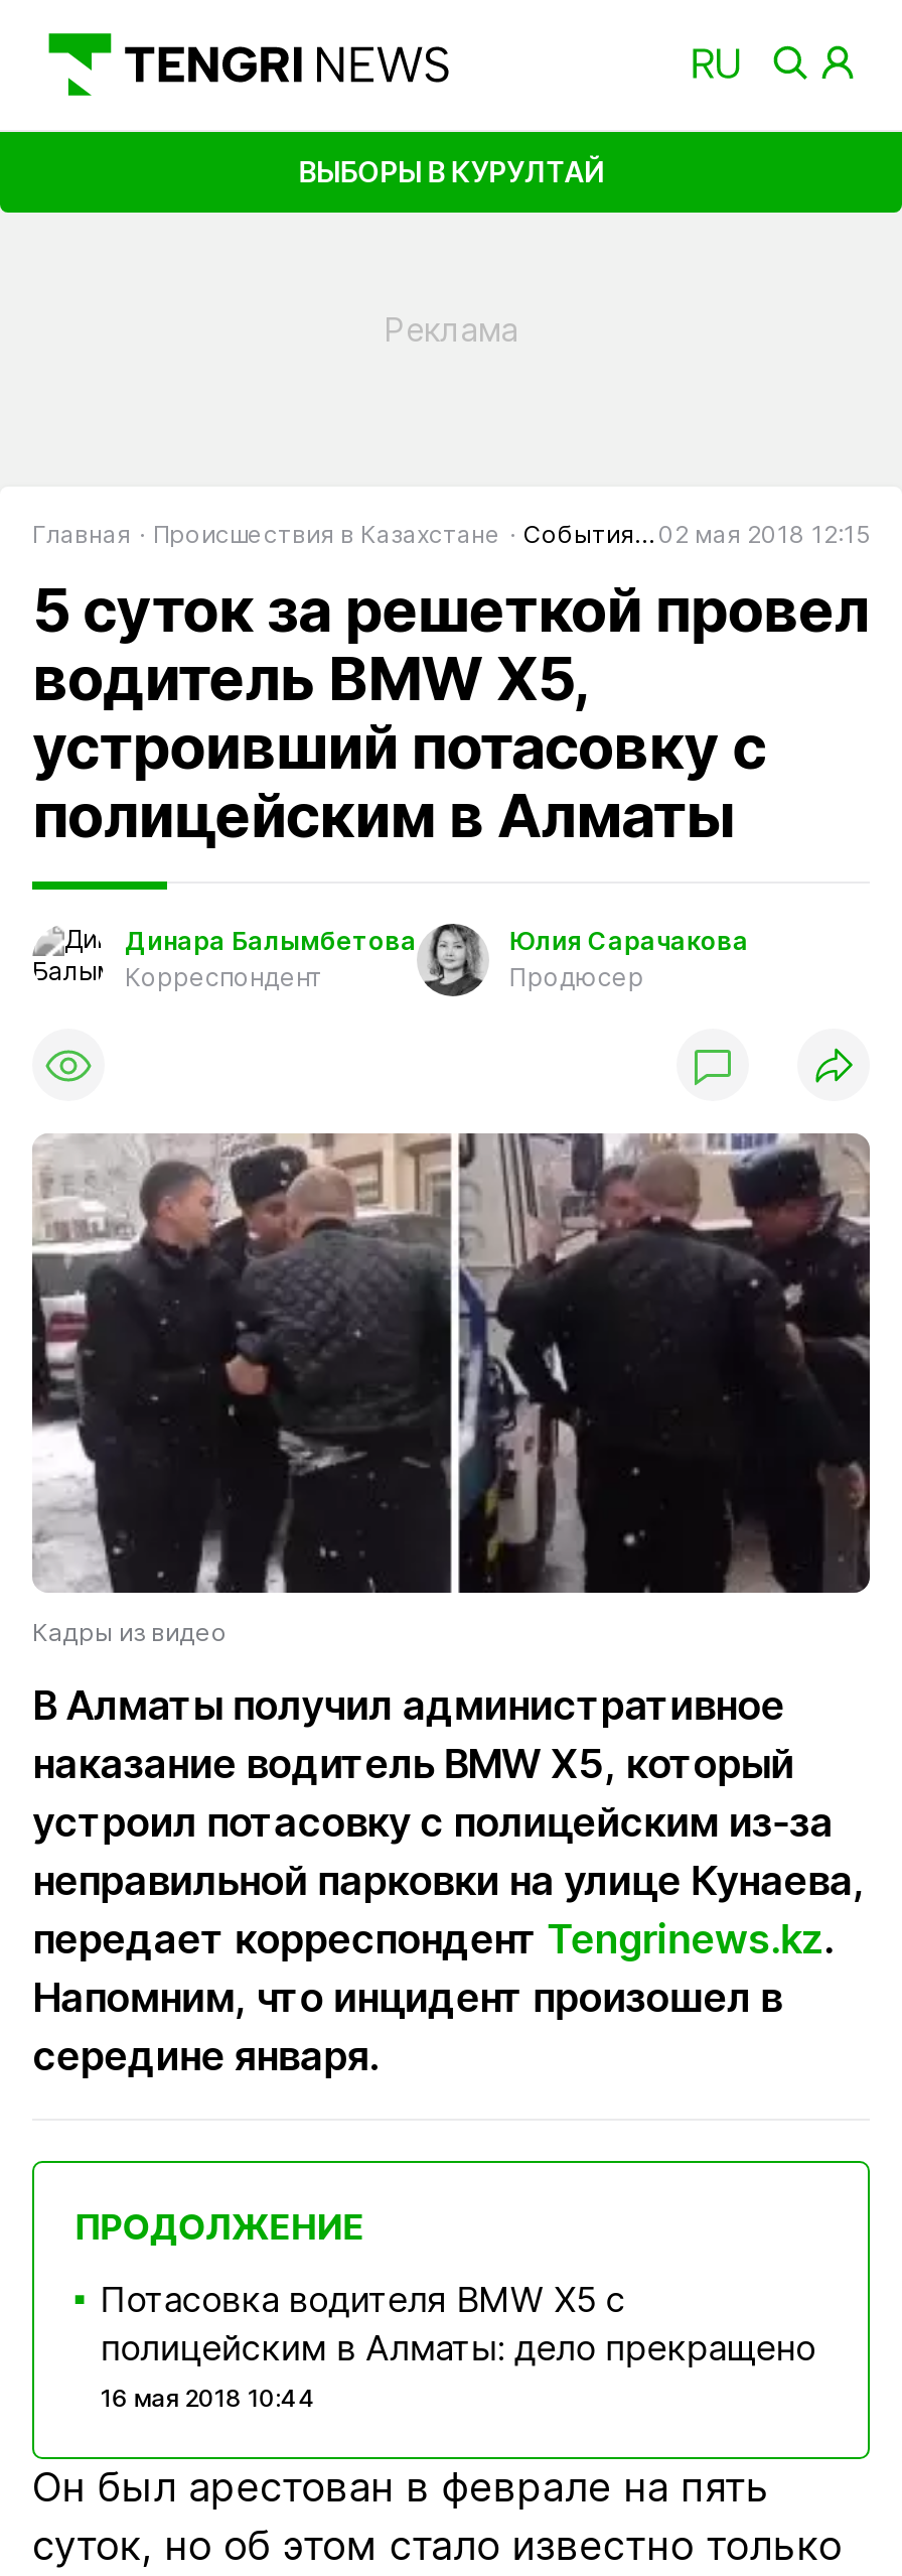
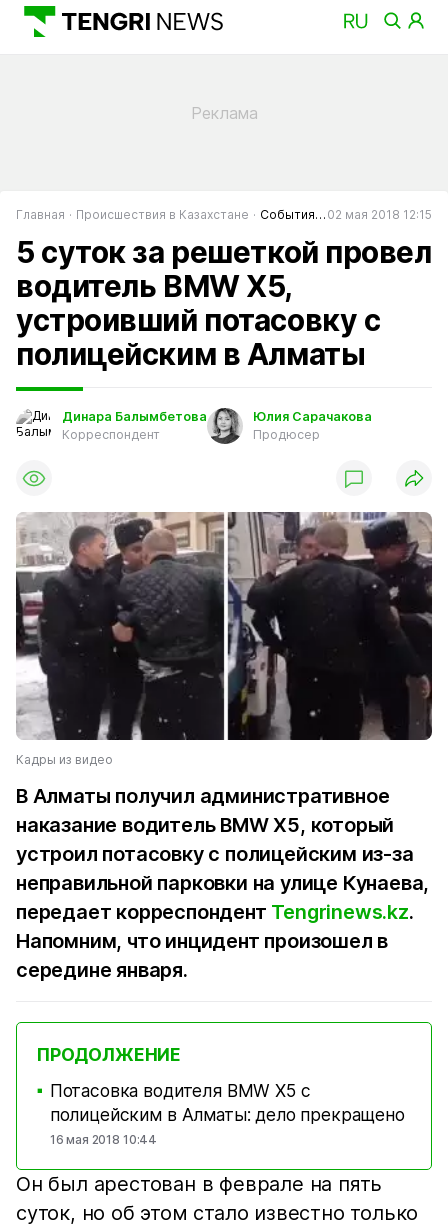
- ВЫБОРЫ В КУРУЛТАЙ
